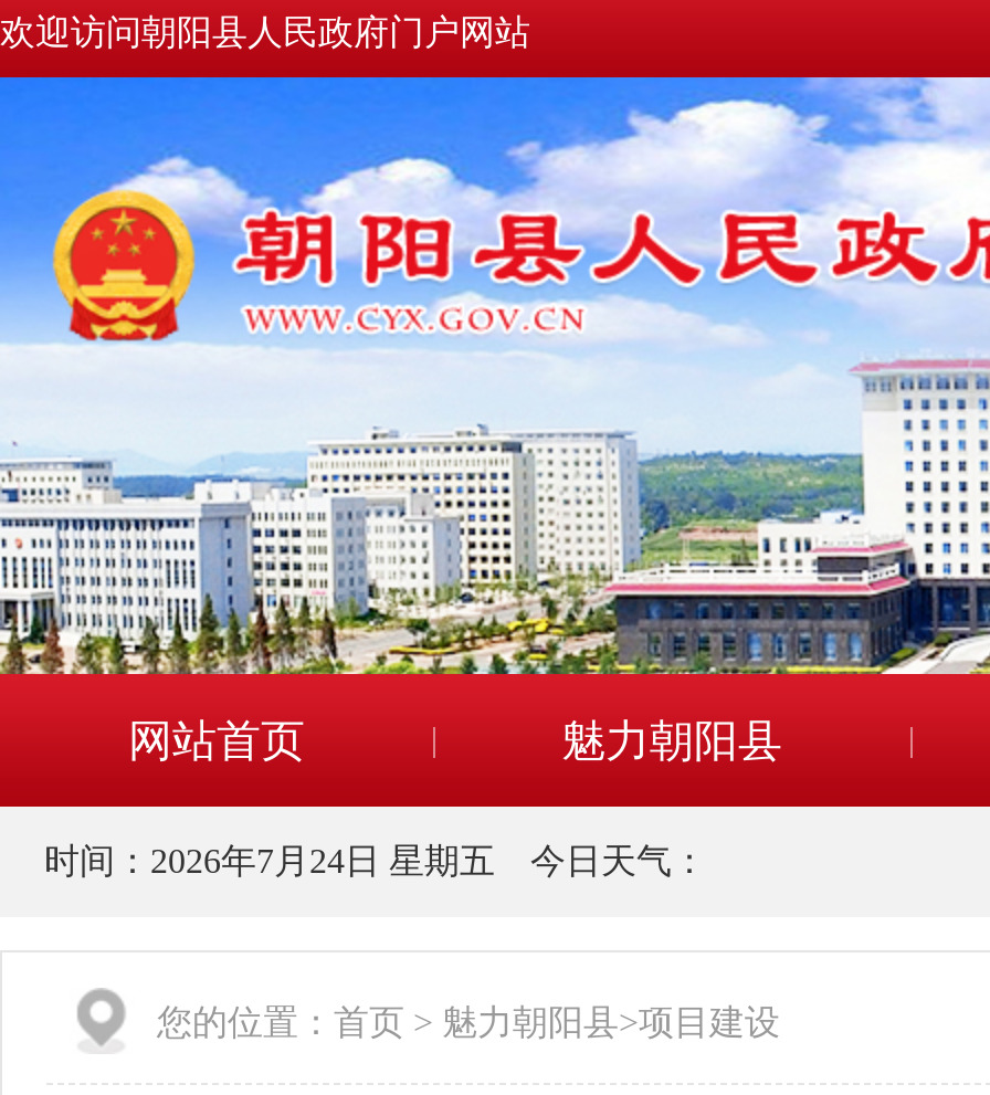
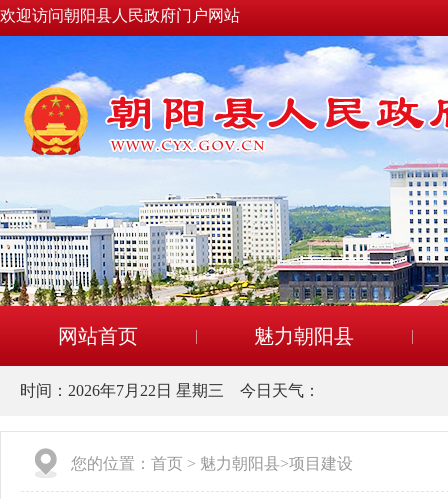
- 时间：2026年7月24日 星期五今日天气：
+ 时间：2026年7月22日 星期三今日天气：
